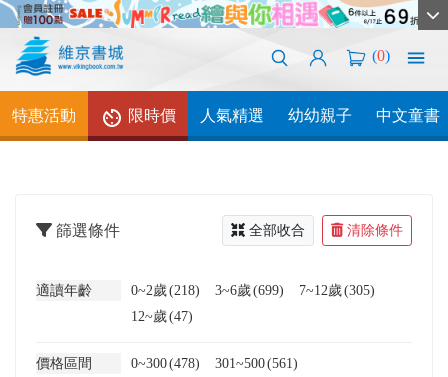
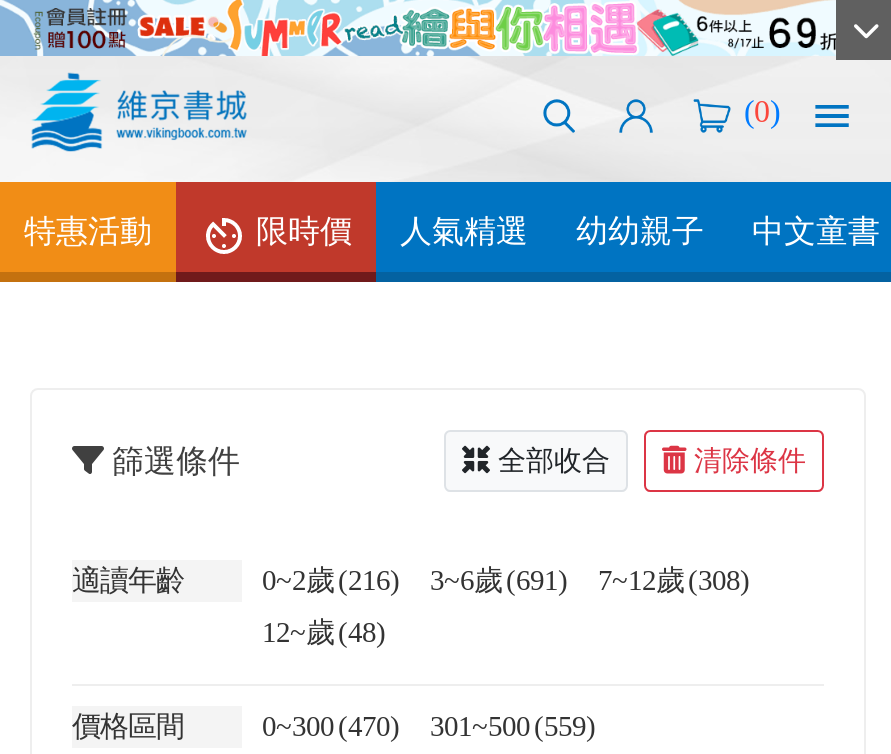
- 0~2歲 (218)
+ 0~2歲 (216)

- 3~6歲 (699)
+ 3~6歲 (691)

- 7~12歲 (305)
+ 7~12歲 (308)

- 12~歲 (47)
+ 12~歲 (48)

- 0~300 (478)
+ 0~300 (470)

- 301~500 (561)
+ 301~500 (559)
